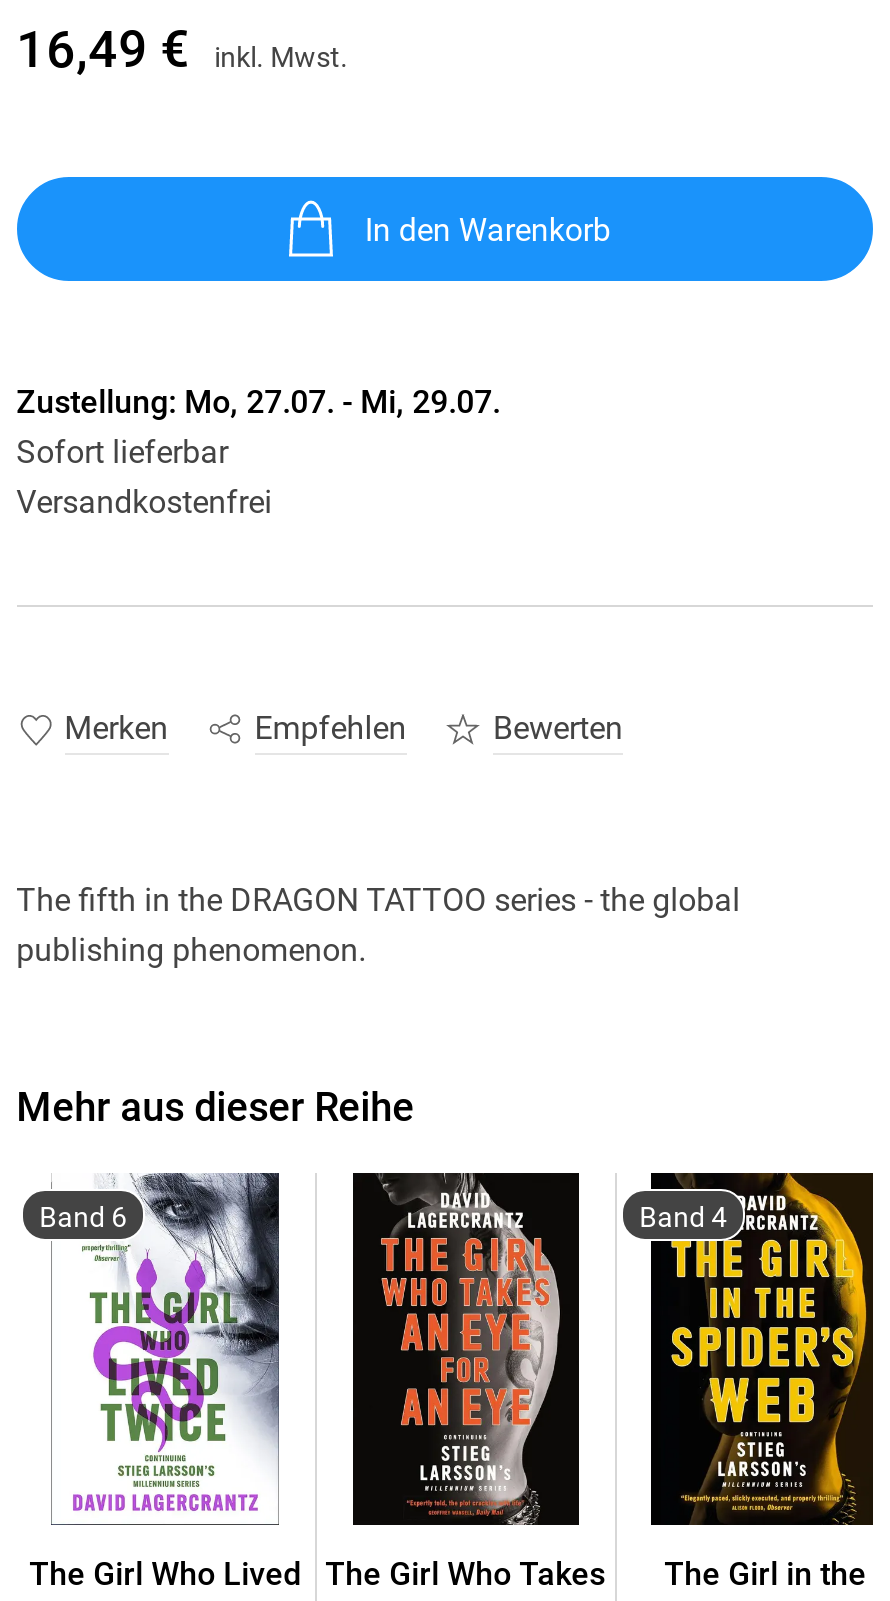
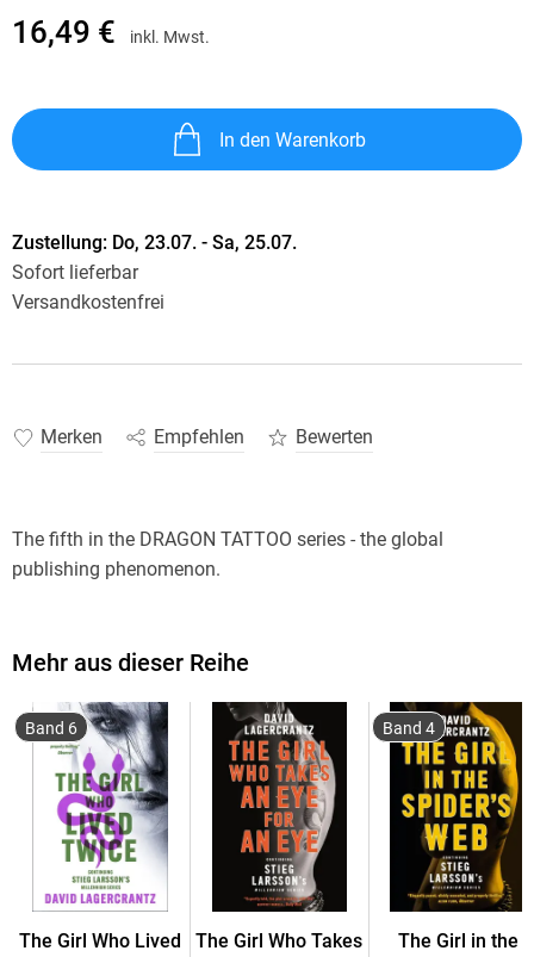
- Zustellung: Mo, 27.07. - Mi, 29.07.
+ Zustellung: Do, 23.07. - Sa, 25.07.
